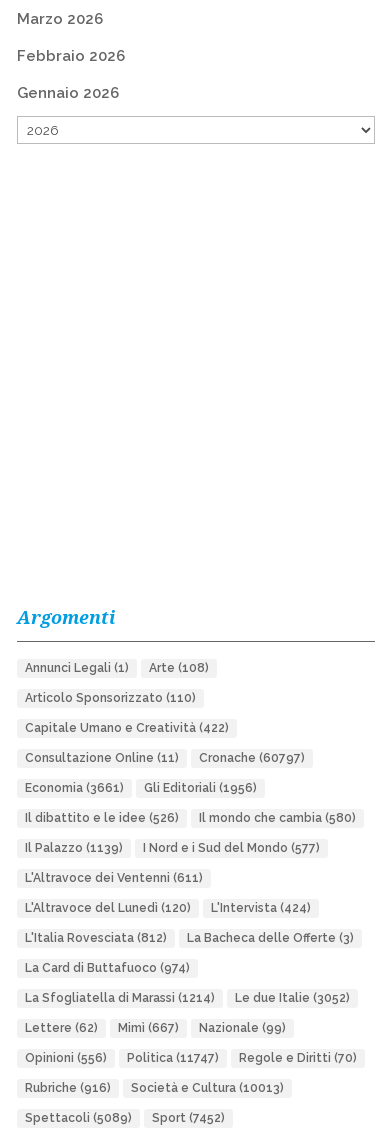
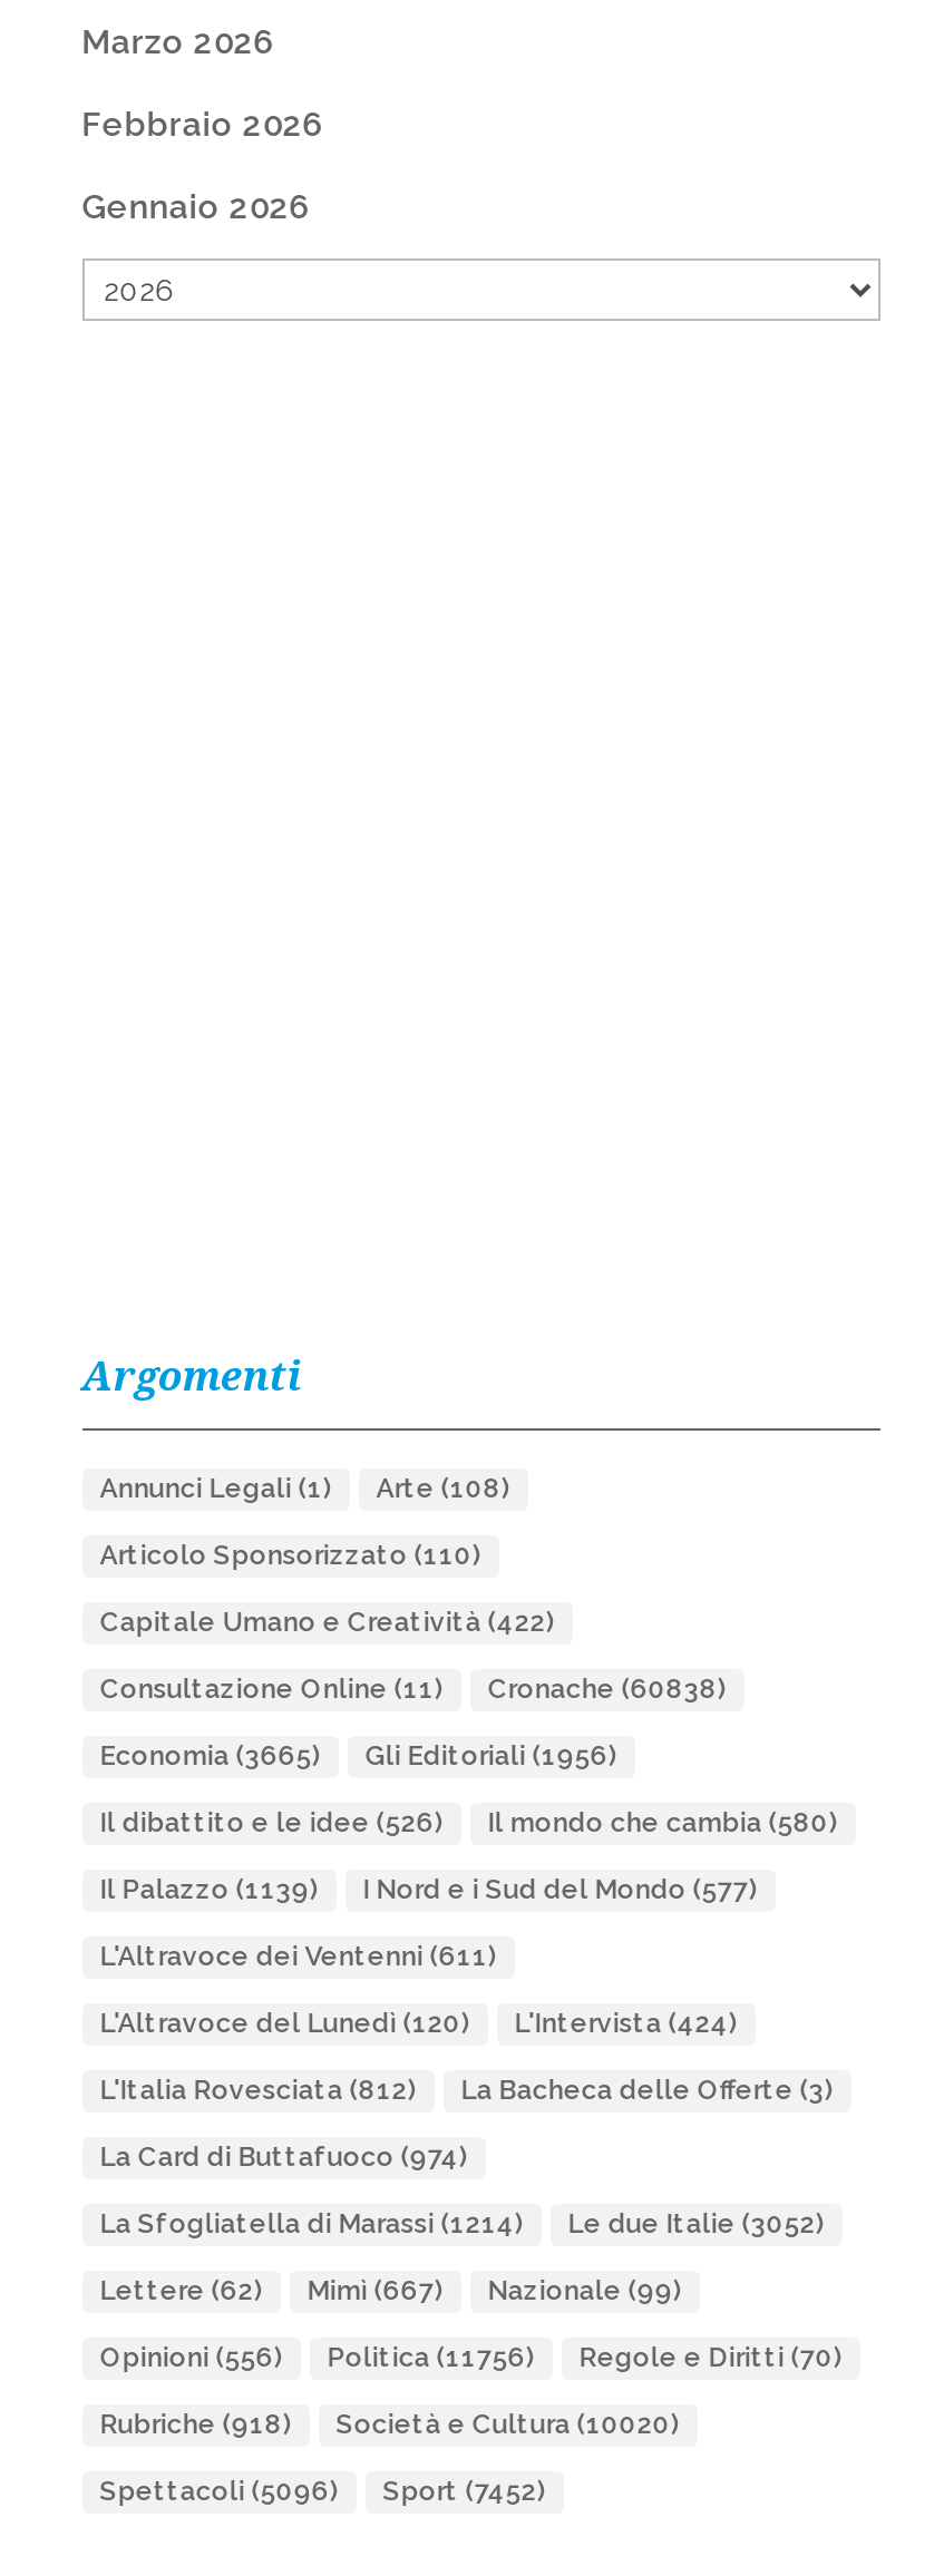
- Consultazione Online (11) Cronache (60797)
+ Consultazione Online (11) Cronache (60838)

- Economia (3661) Gli Editoriali (1956)
+ Economia (3665) Gli Editoriali (1956)

- Opinioni (556) Politica (11747) Regole e Diritti (70)
+ Opinioni (556) Politica (11756) Regole e Diritti (70)

- Rubriche (916)
+ Rubriche (918)

- Società e Cultura (10013)
+ Società e Cultura (10020)

- Spettacoli (5089) Sport (7452)
+ Spettacoli (5096) Sport (7452)
